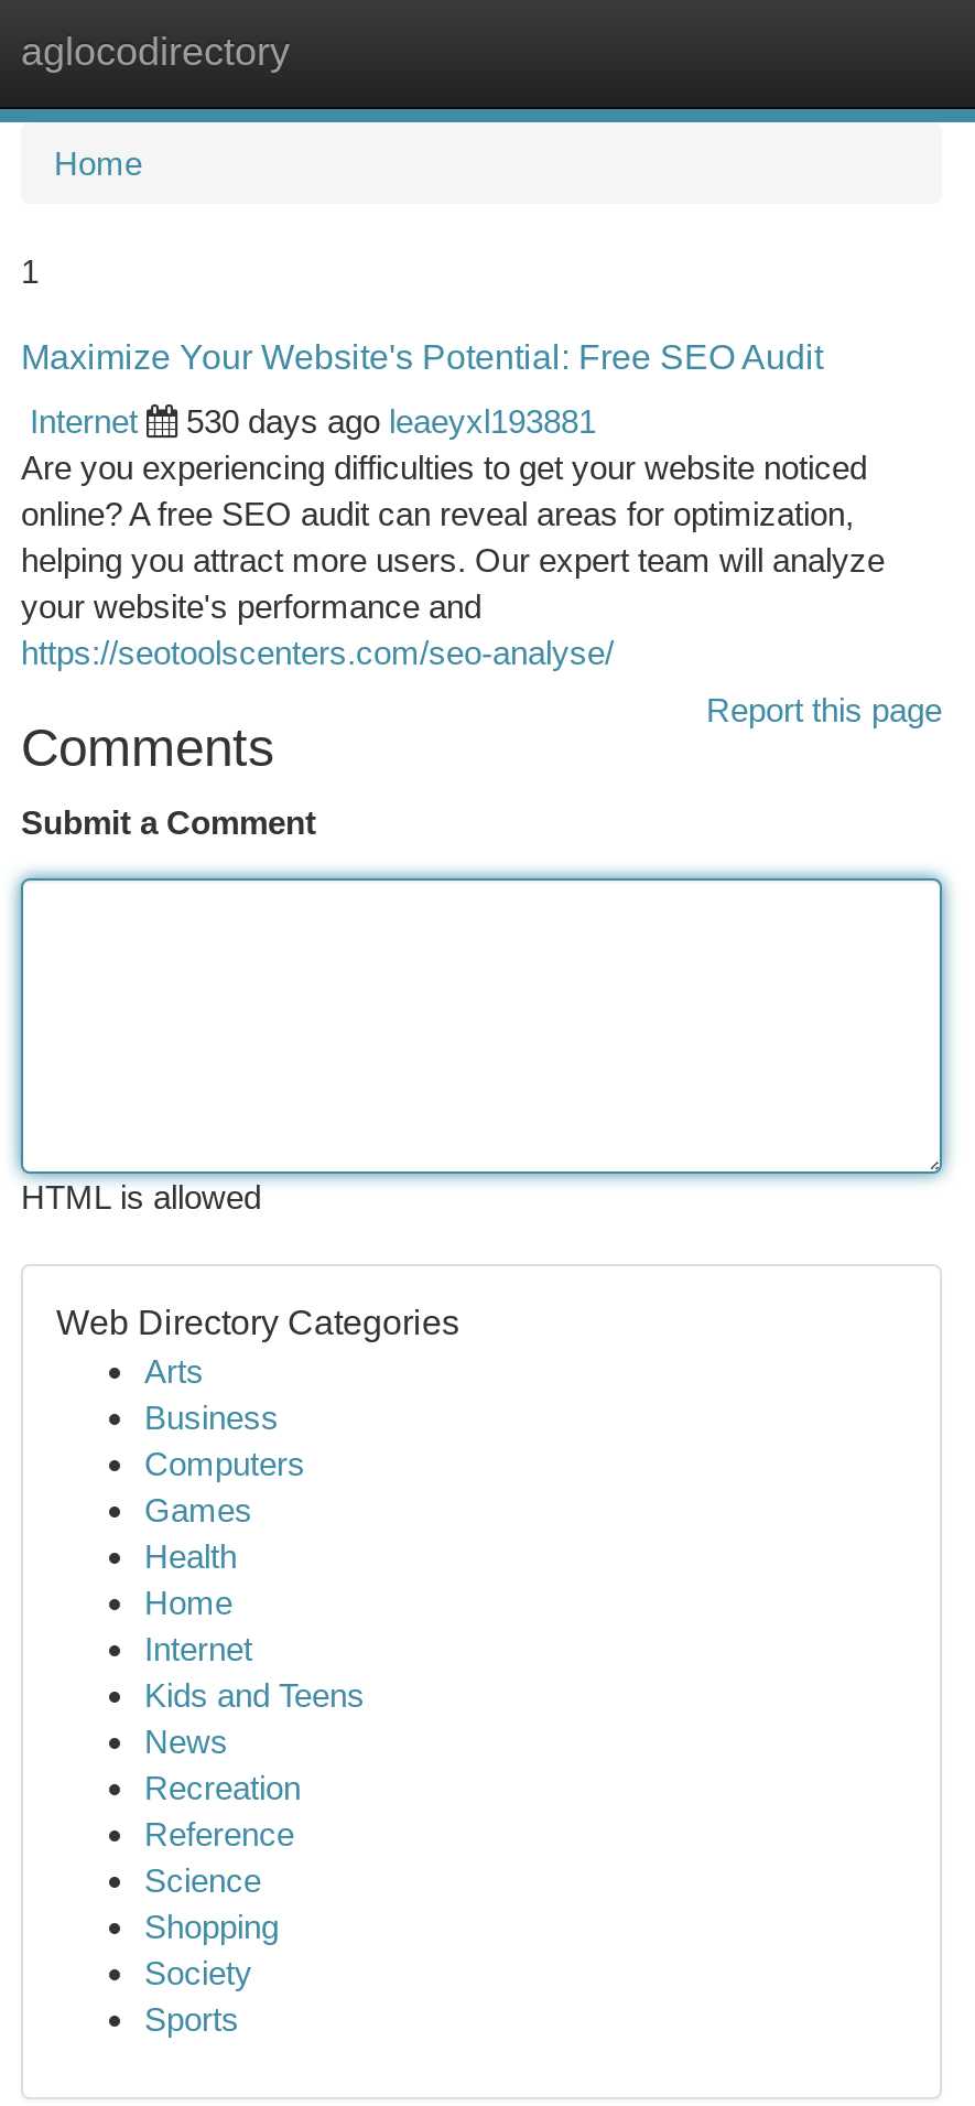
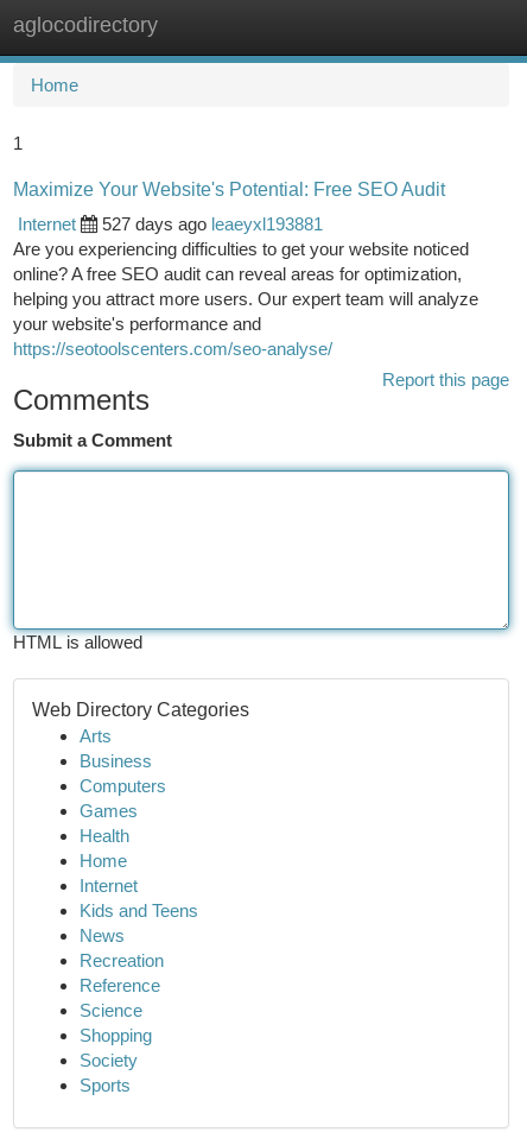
- 530 days ago leaeyxl193881
+ 527 days ago leaeyxl193881
